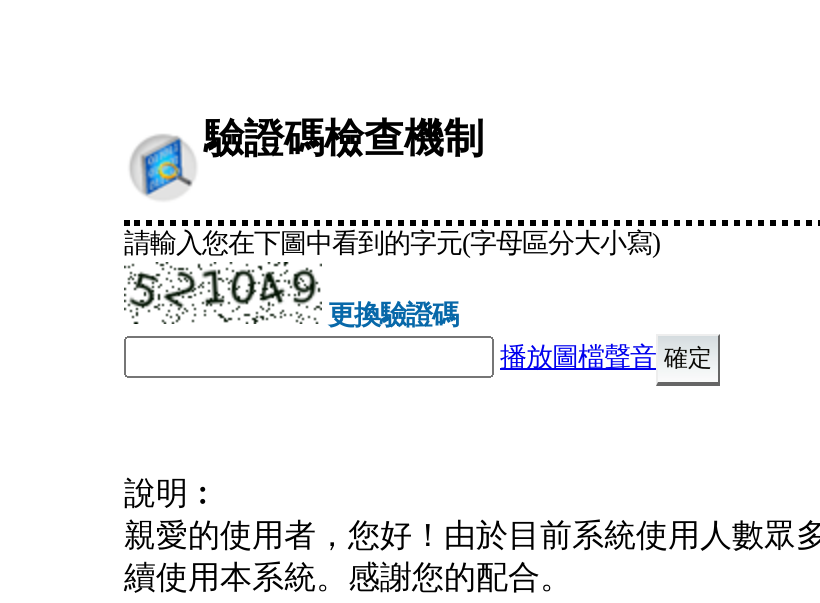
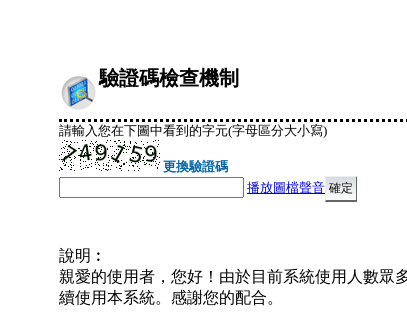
- [image]
+ [image]
